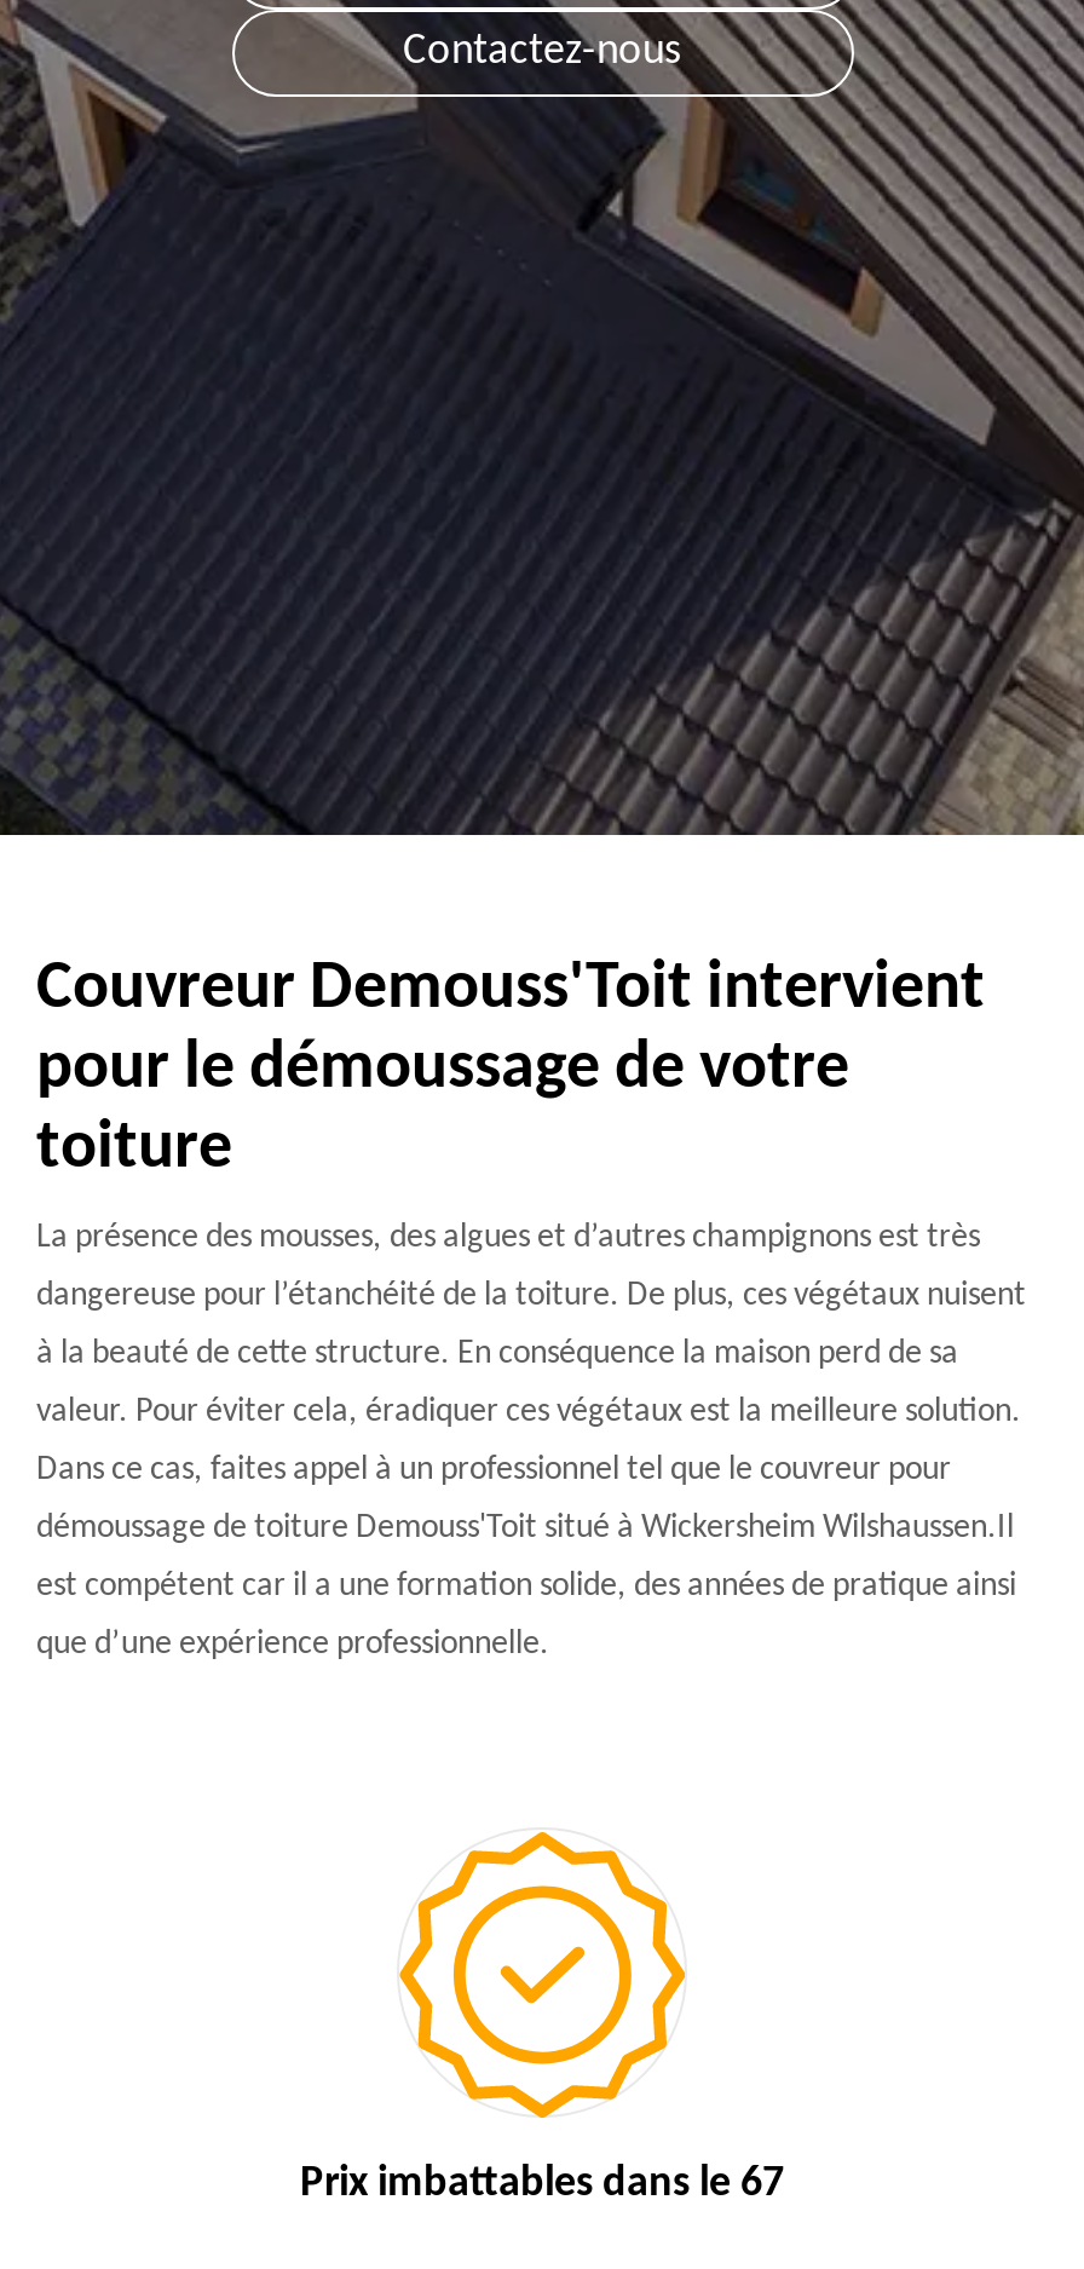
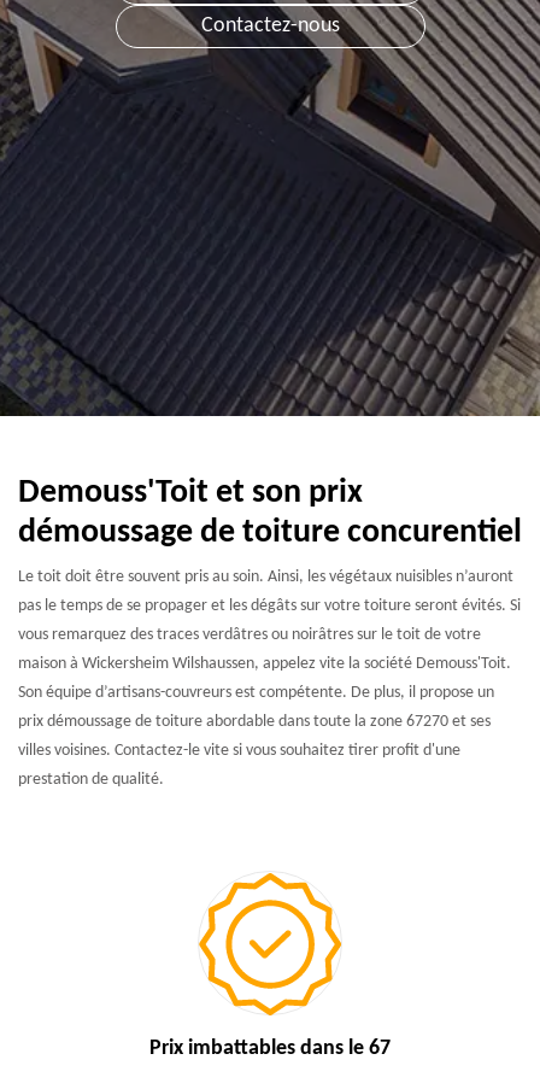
- Couvreur Demouss'Toit intervient
- pour le démoussage de votre
- toiture
+ Demouss'Toit et son prix
+ démoussage de toiture concurentiel

- La présence des mousses, des algues et d’autres champignons est très
+ Le toit doit être souvent pris au soin. Ainsi, les végétaux nuisibles n’auront

- dangereuse pour l’étanchéité de la toiture. De plus, ces végétaux nuisent
+ pas le temps de se propager et les dégâts sur votre toiture seront évités. Si

- à la beauté de cette structure. En conséquence la maison perd de sa
+ vous remarquez des traces verdâtres ou noirâtres sur le toit de votre

- valeur. Pour éviter cela, éradiquer ces végétaux est la meilleure solution.
+ maison à Wickersheim Wilshaussen, appelez vite la société Demouss'Toit.

- Dans ce cas, faites appel à un professionnel tel que le couvreur pour
+ Son équipe d’artisans-couvreurs est compétente. De plus, il propose un

- démoussage de toiture Demouss'Toit situé à Wickersheim Wilshaussen.Il
+ prix démoussage de toiture abordable dans toute la zone 67270 et ses

- est compétent car il a une formation solide, des années de pratique ainsi
+ villes voisines. Contactez-le vite si vous souhaitez tirer profit d'une

- que d’une expérience professionnelle.
+ prestation de qualité.
